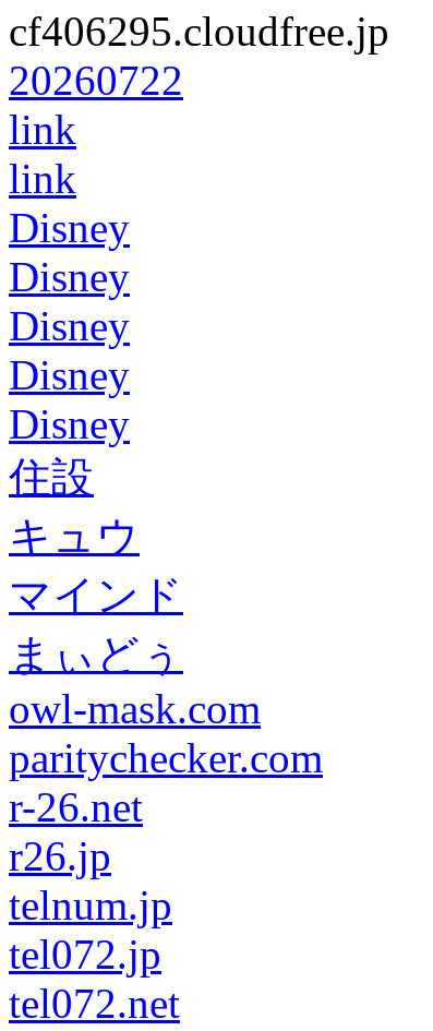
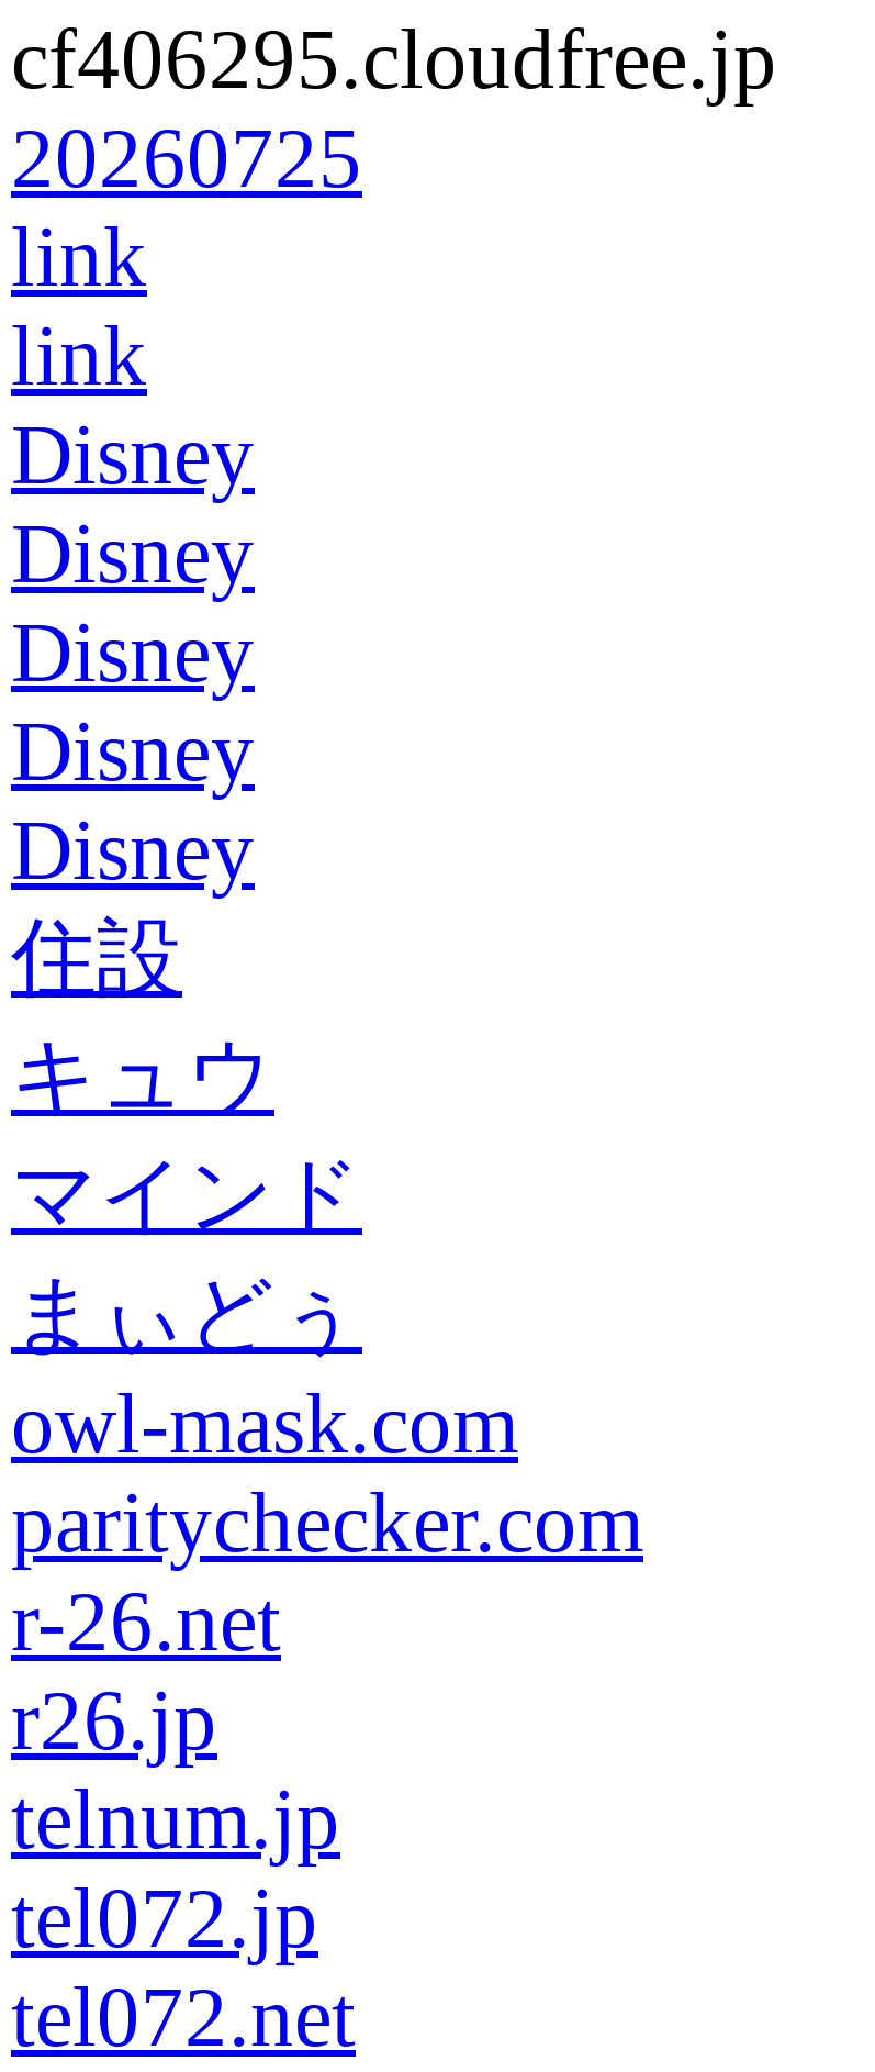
- 20260722
+ 20260725
